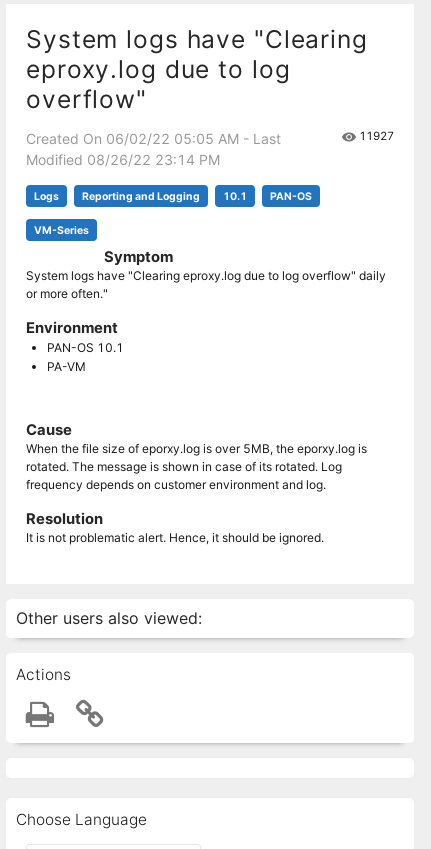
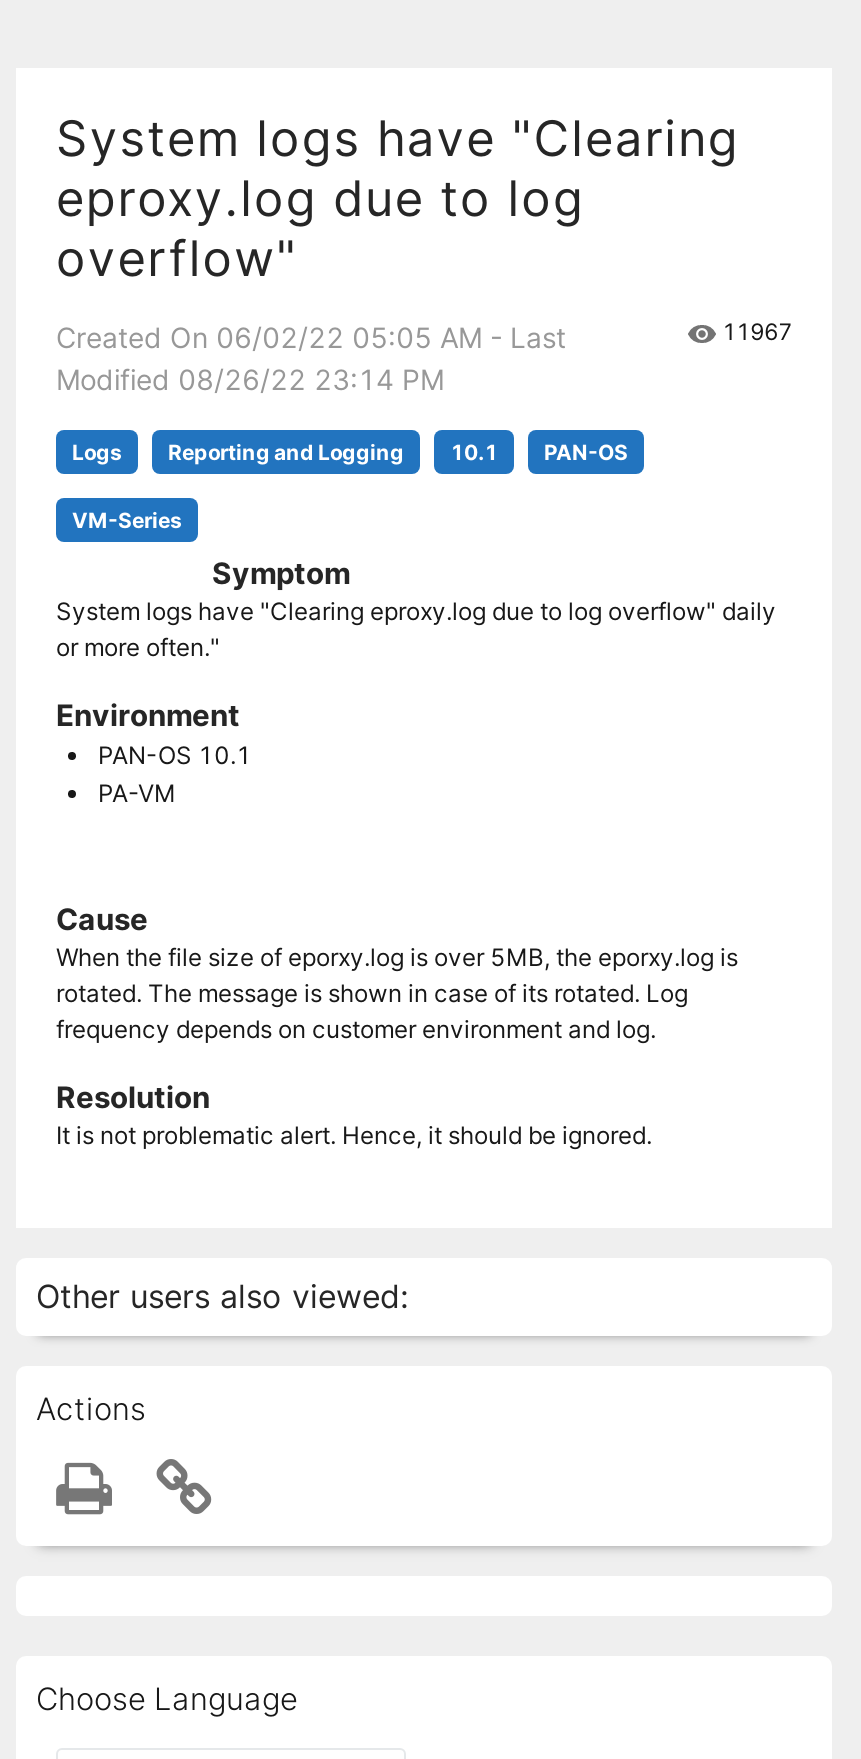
- 11927
+ 11967
